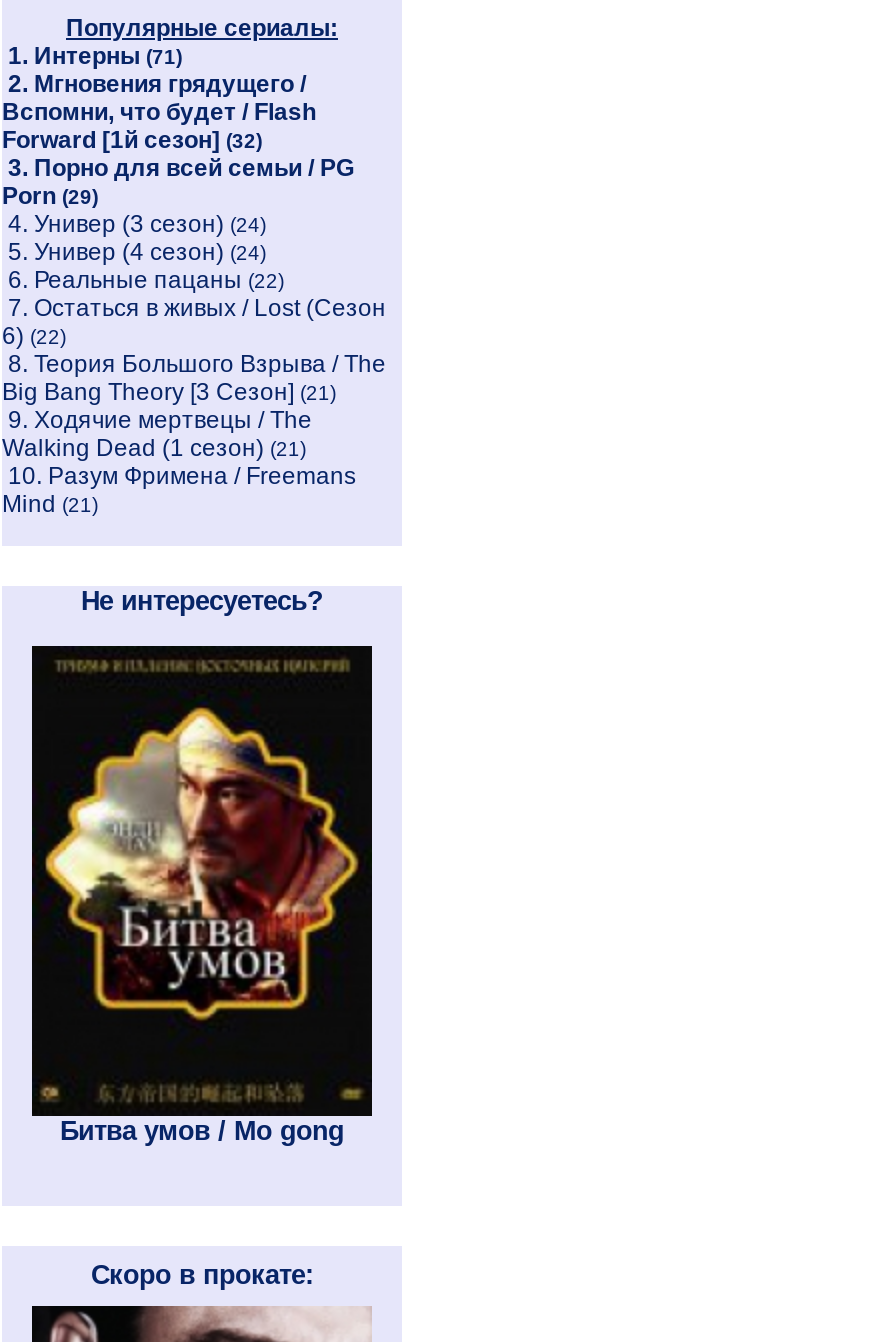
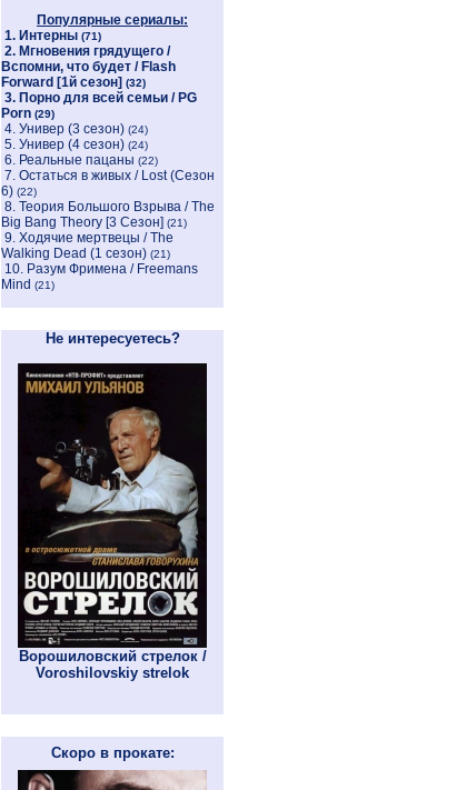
- [image]
- Битва умов / Mo gong
+ [image]
+ Ворошиловский стрелок /
+ Voroshilovskiy strelok
